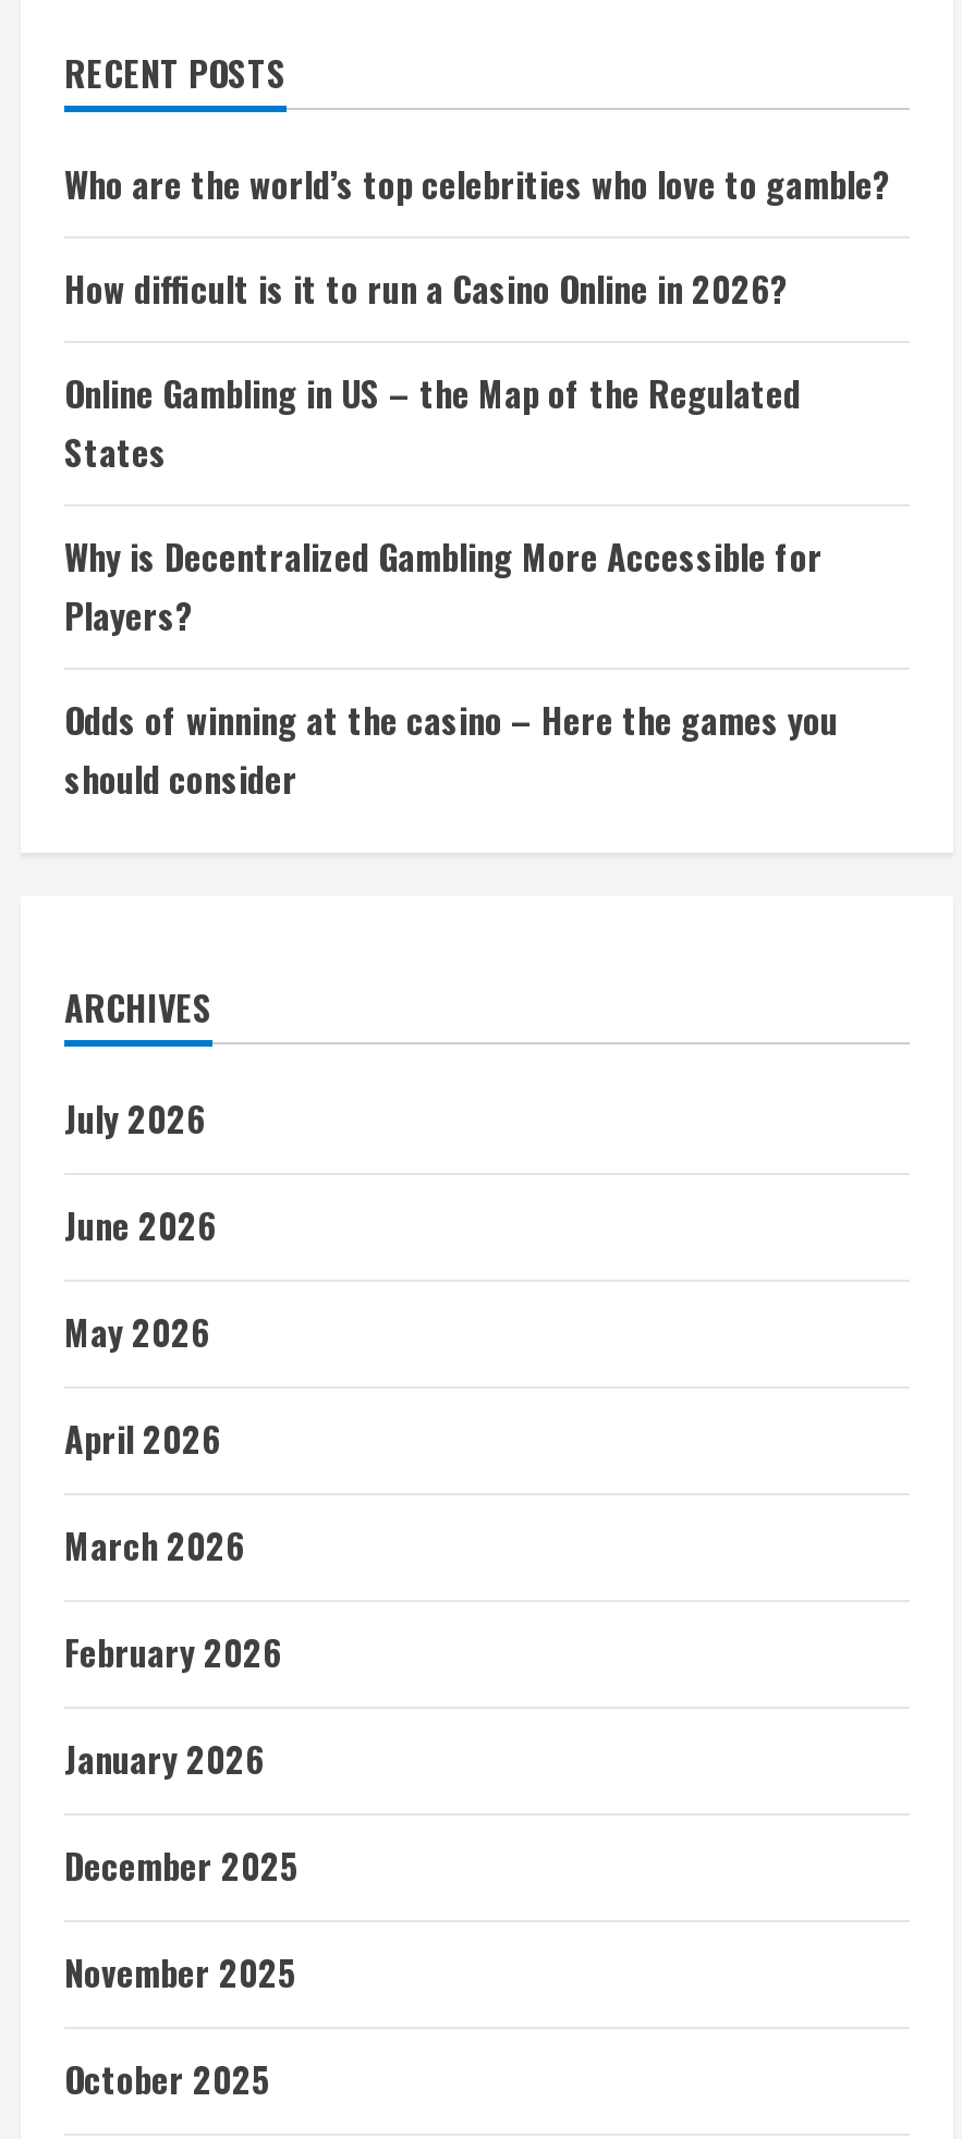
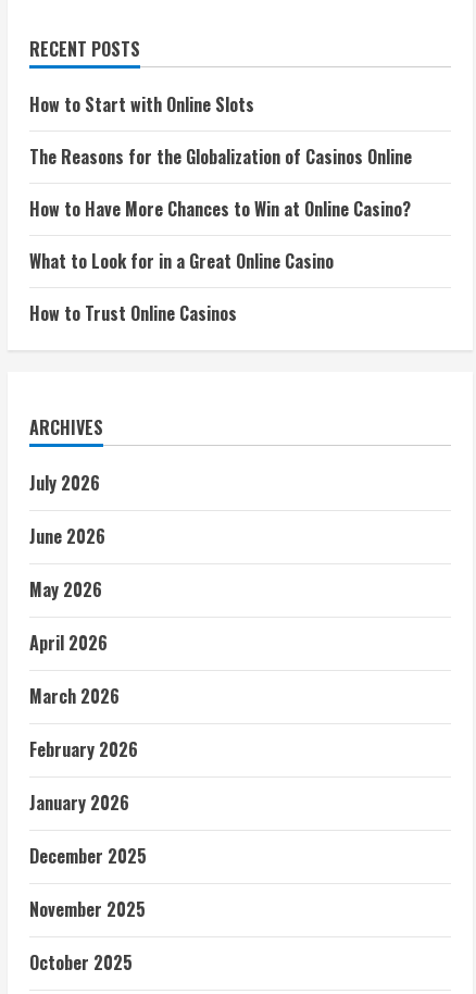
- Who are the world’s top celebrities who love to gamble?
+ How to Start with Online Slots

- How difficult is it to run a Casino Online in 2026?
+ The Reasons for the Globalization of Casinos Online

- Online Gambling in US – the Map of the Regulated
- States
+ How to Have More Chances to Win at Online Casino?

- Why is Decentralized Gambling More Accessible for
- Players?
+ What to Look for in a Great Online Casino

- Odds of winning at the casino – Here the games you
- should consider
+ How to Trust Online Casinos
